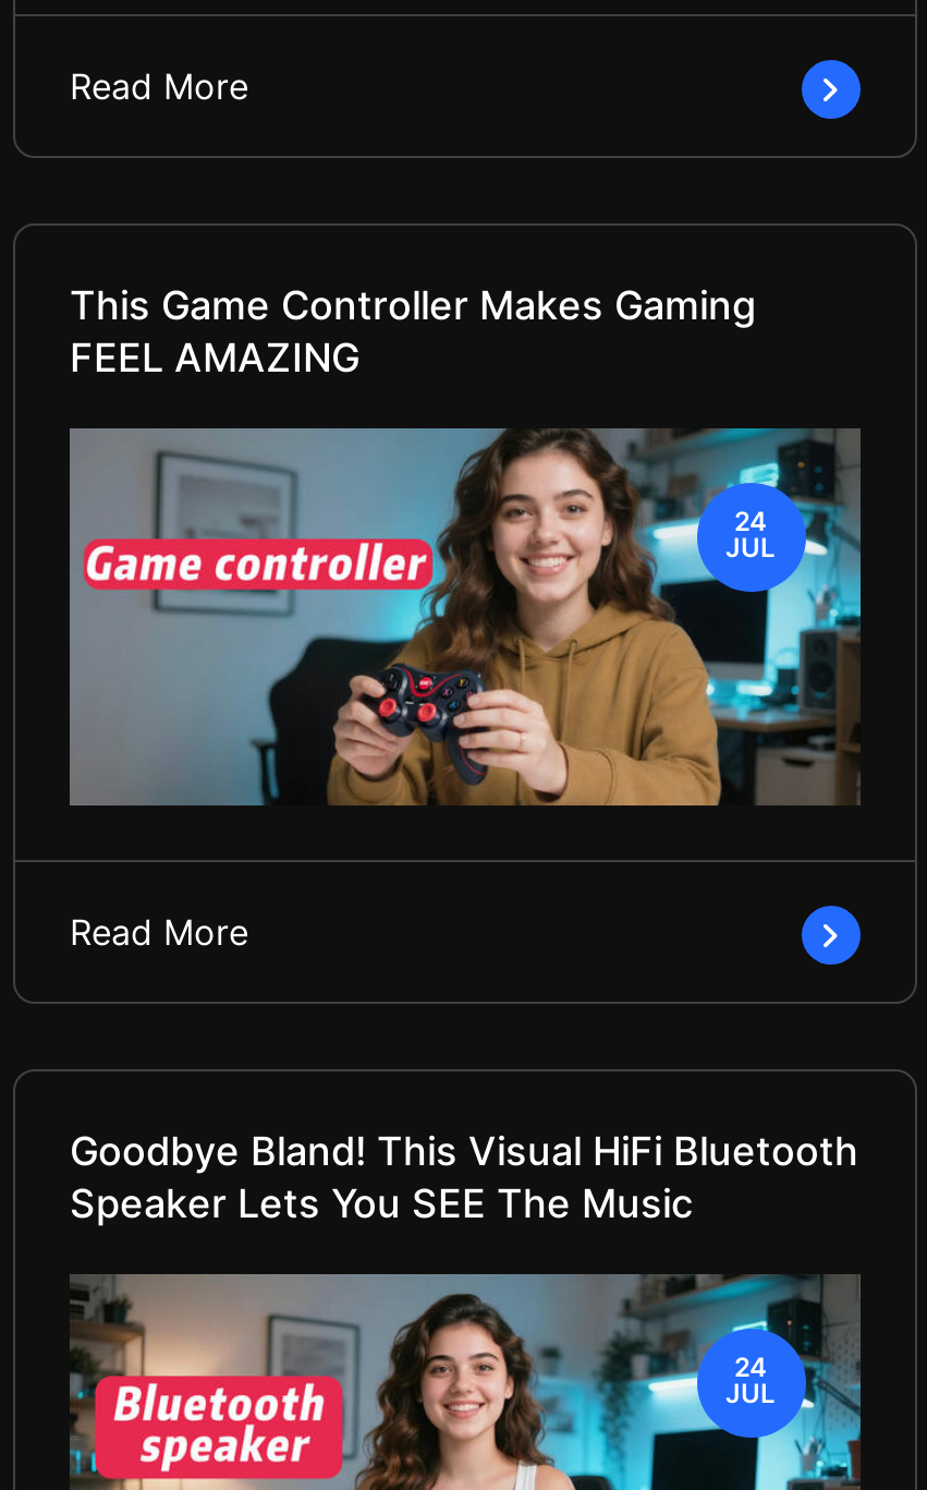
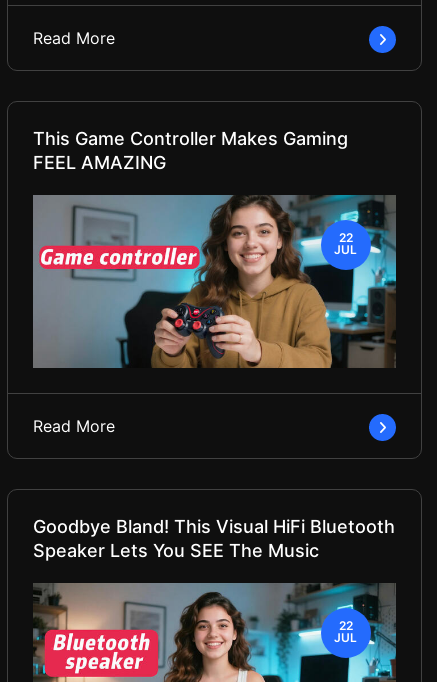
- 24
+ 22

- 24
+ 22
